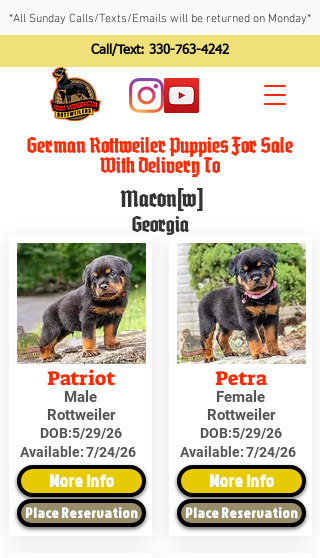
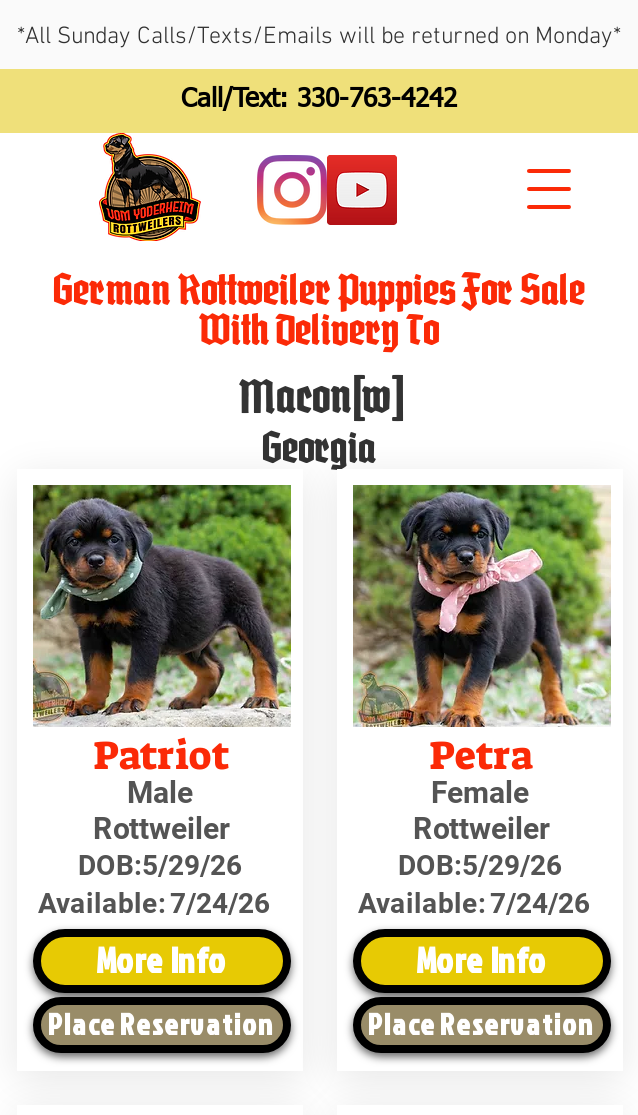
- [image]
+ [image]

- [image]
+ [image]
